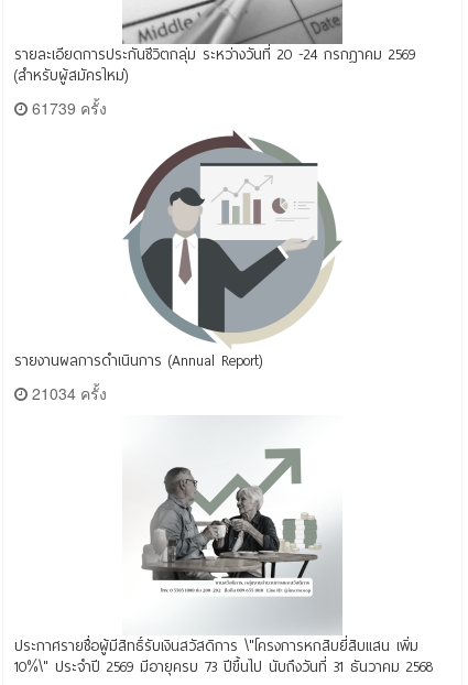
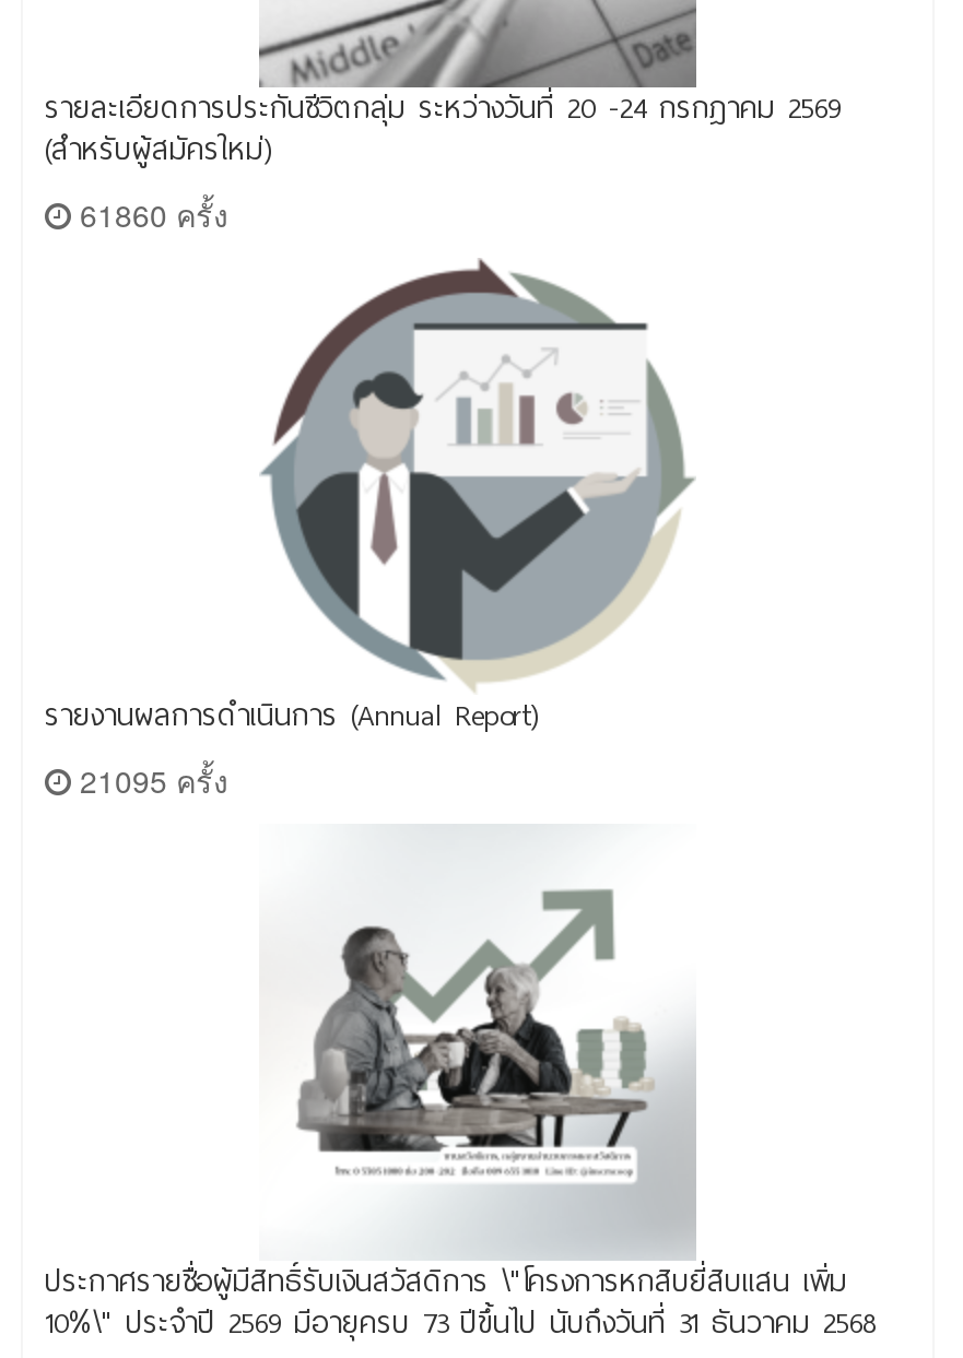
- 61739 ครั้ง
+ 61860 ครั้ง

- 21034 ครั้ง
+ 21095 ครั้ง
